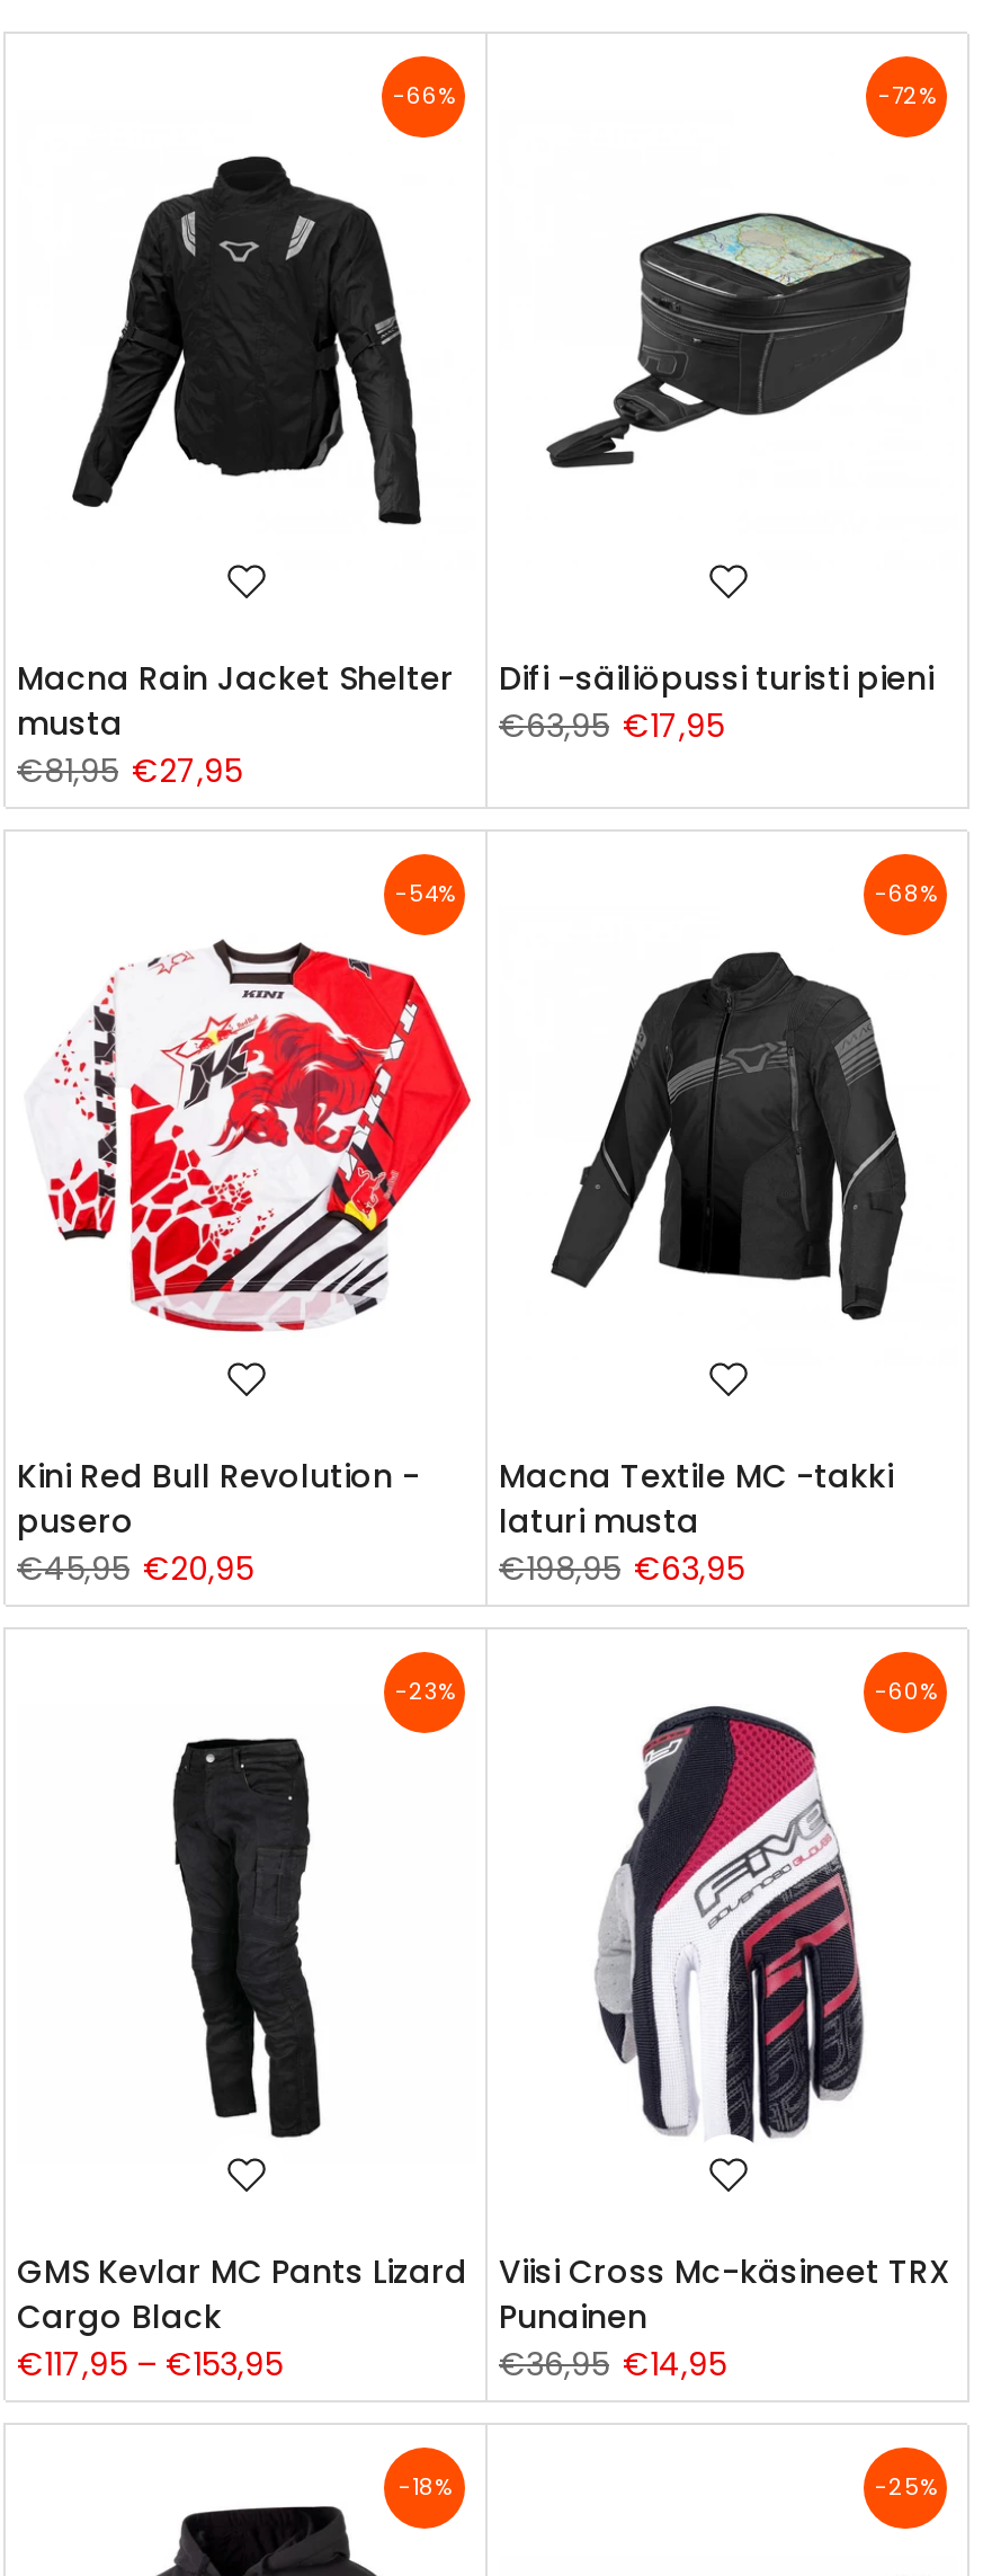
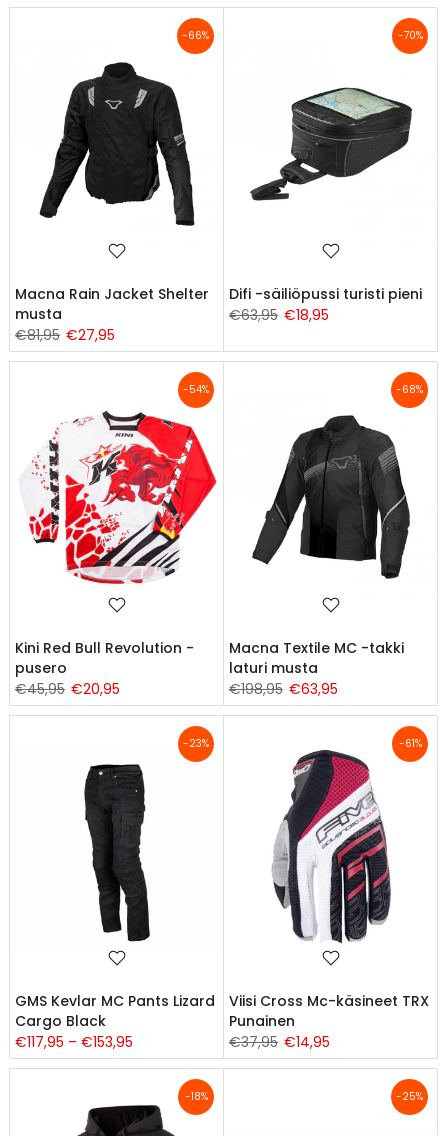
- -72%
+ -70%

- €63,95 €17,95
+ €63,95 €18,95

- -60%
+ -61%

- €36,95 €14,95
+ €37,95 €14,95
